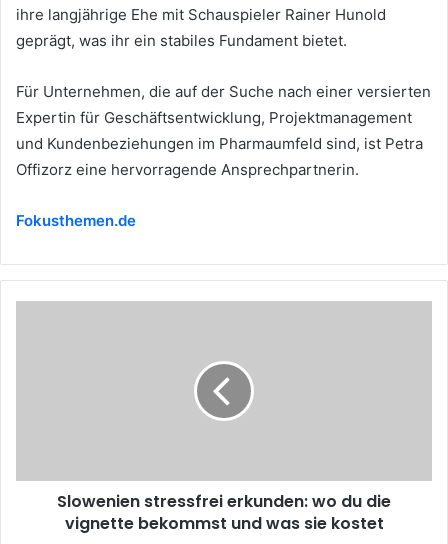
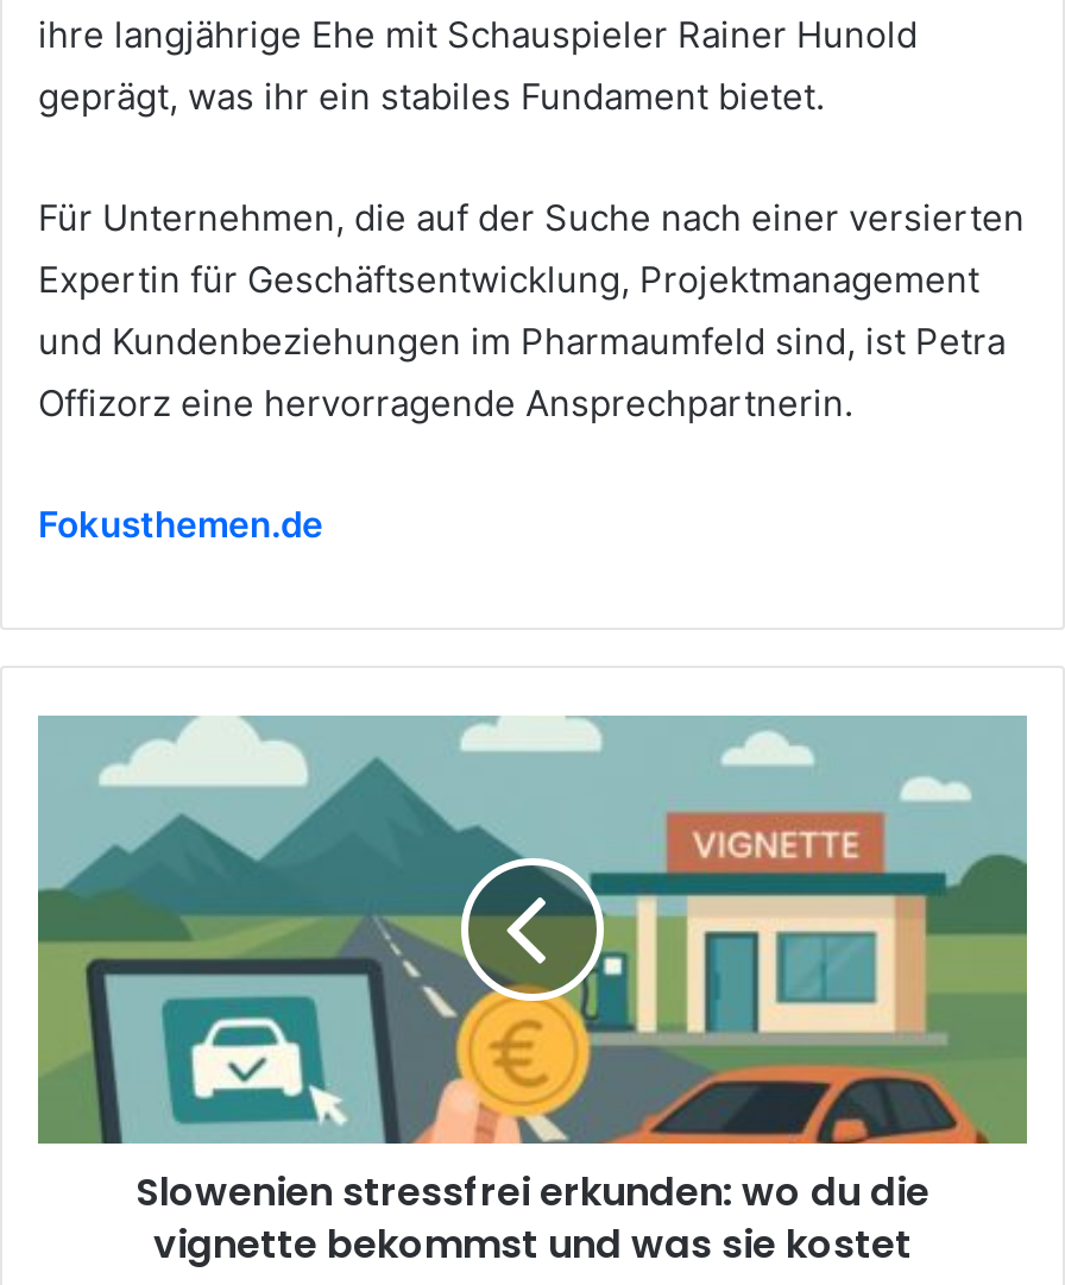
+ [image]
